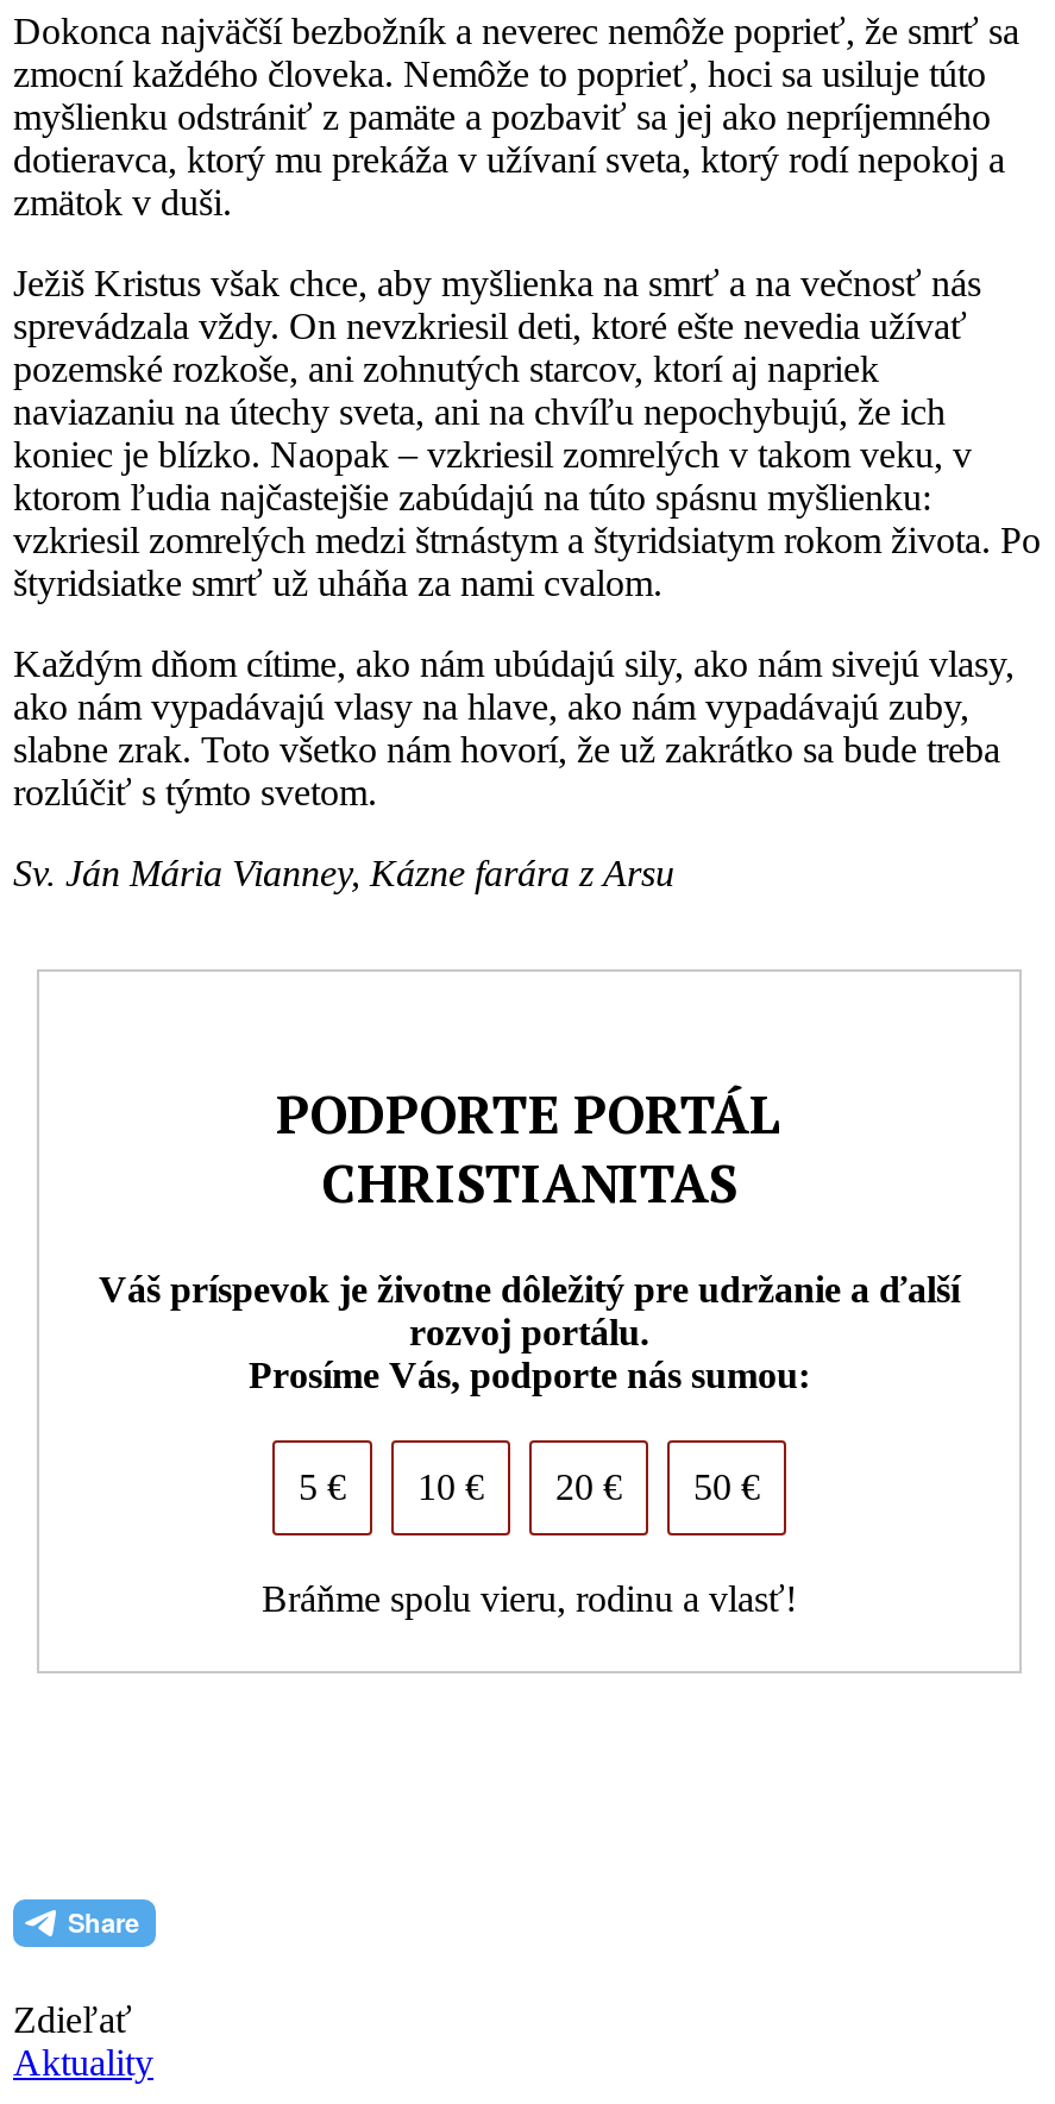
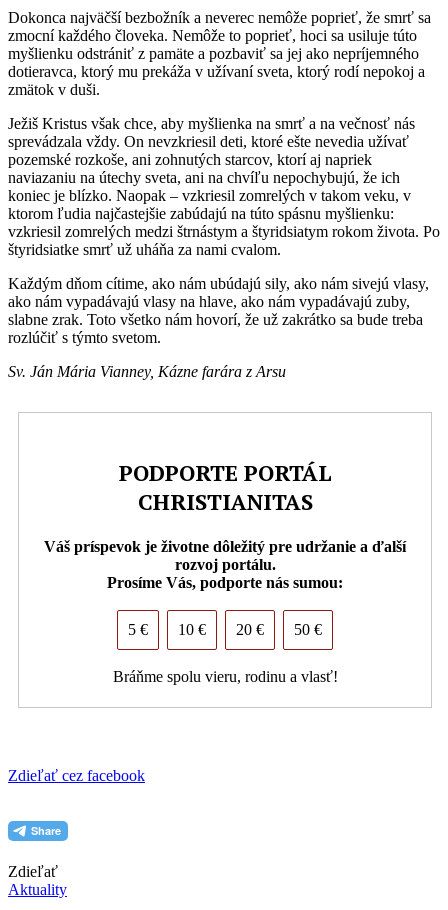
+ Zdieľať cez facebook
